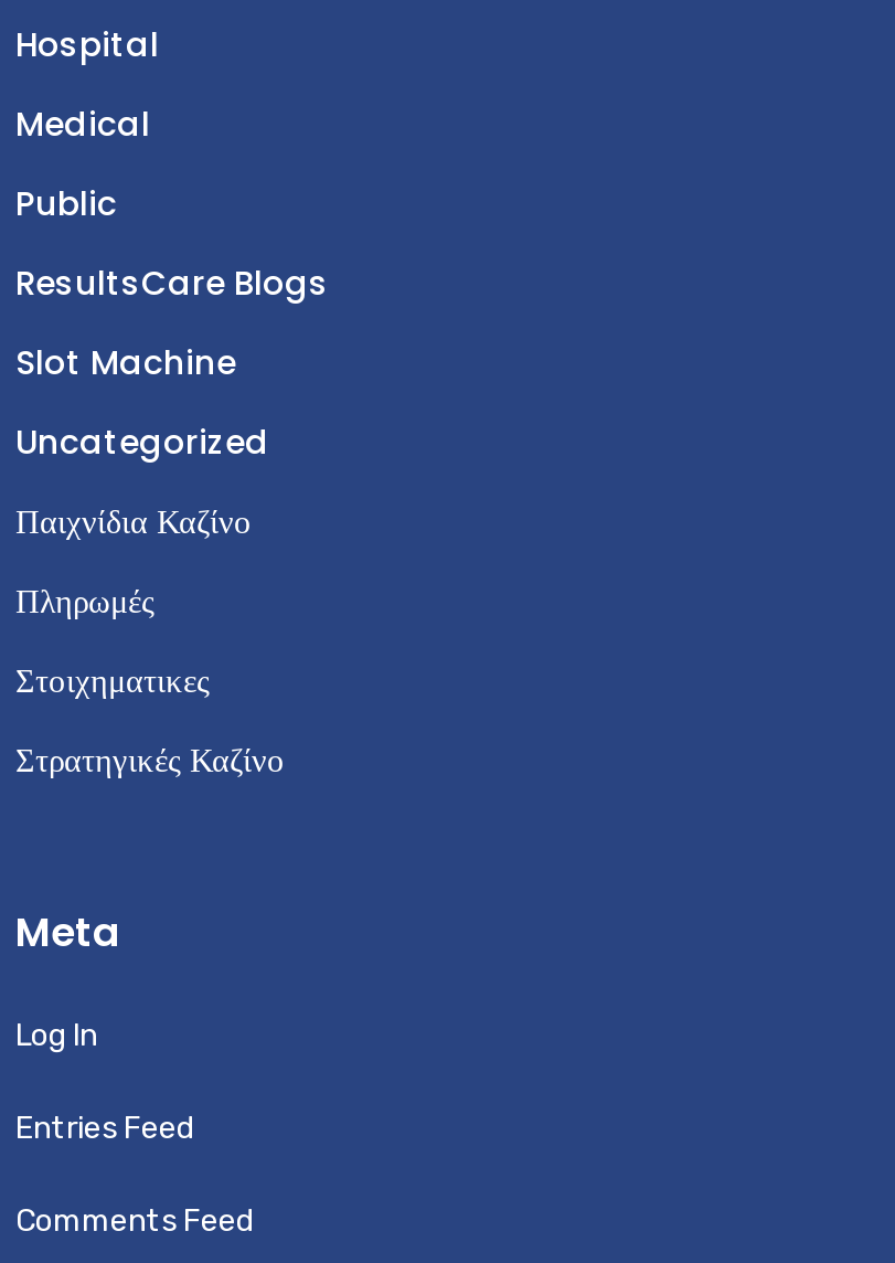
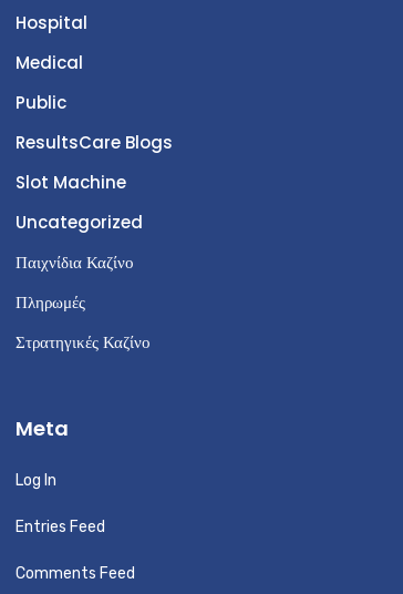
- Στοιχηματικες
